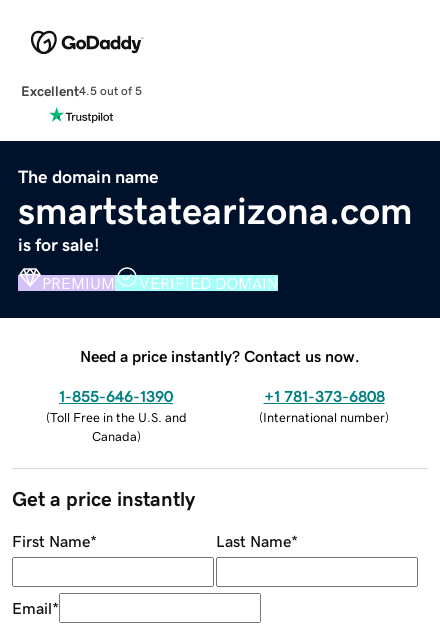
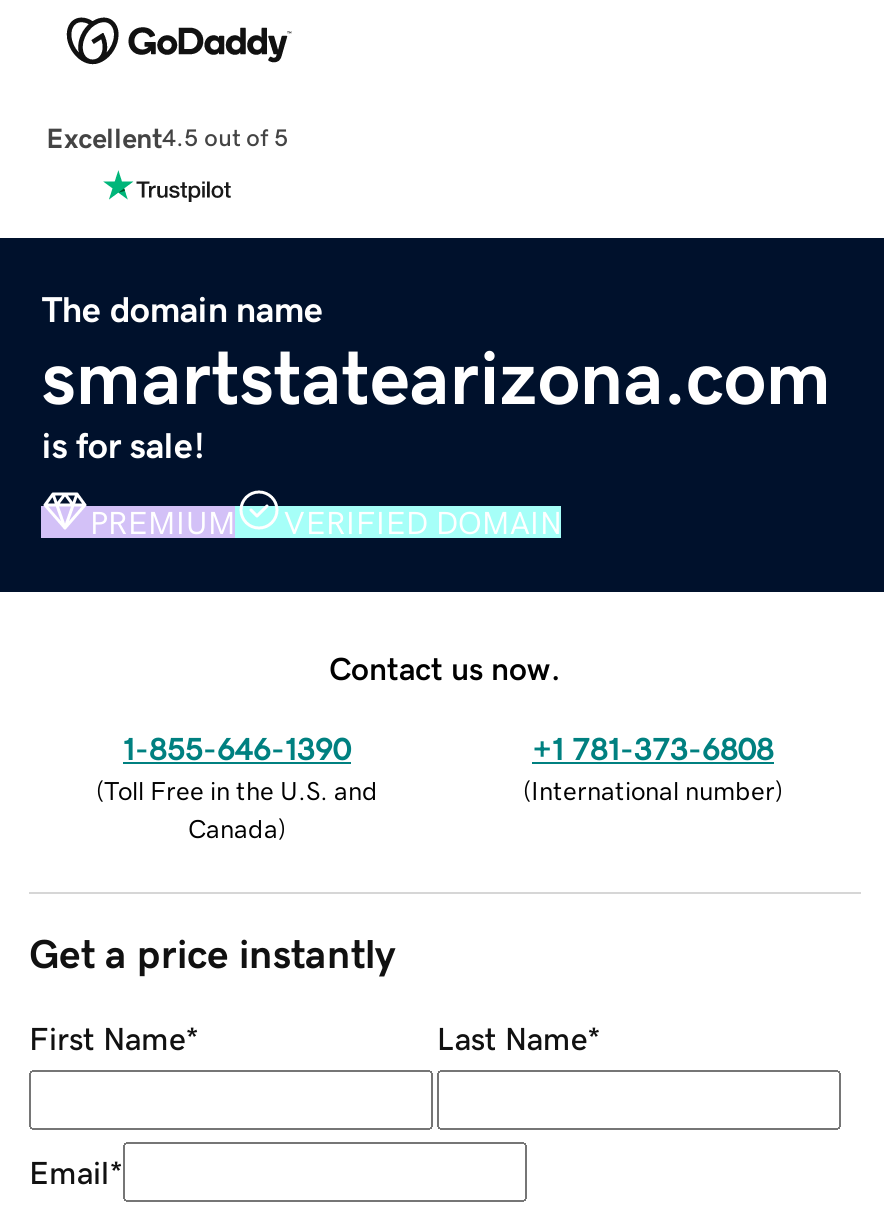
- Need a price instantly? Contact us now.
+ Contact us now.
